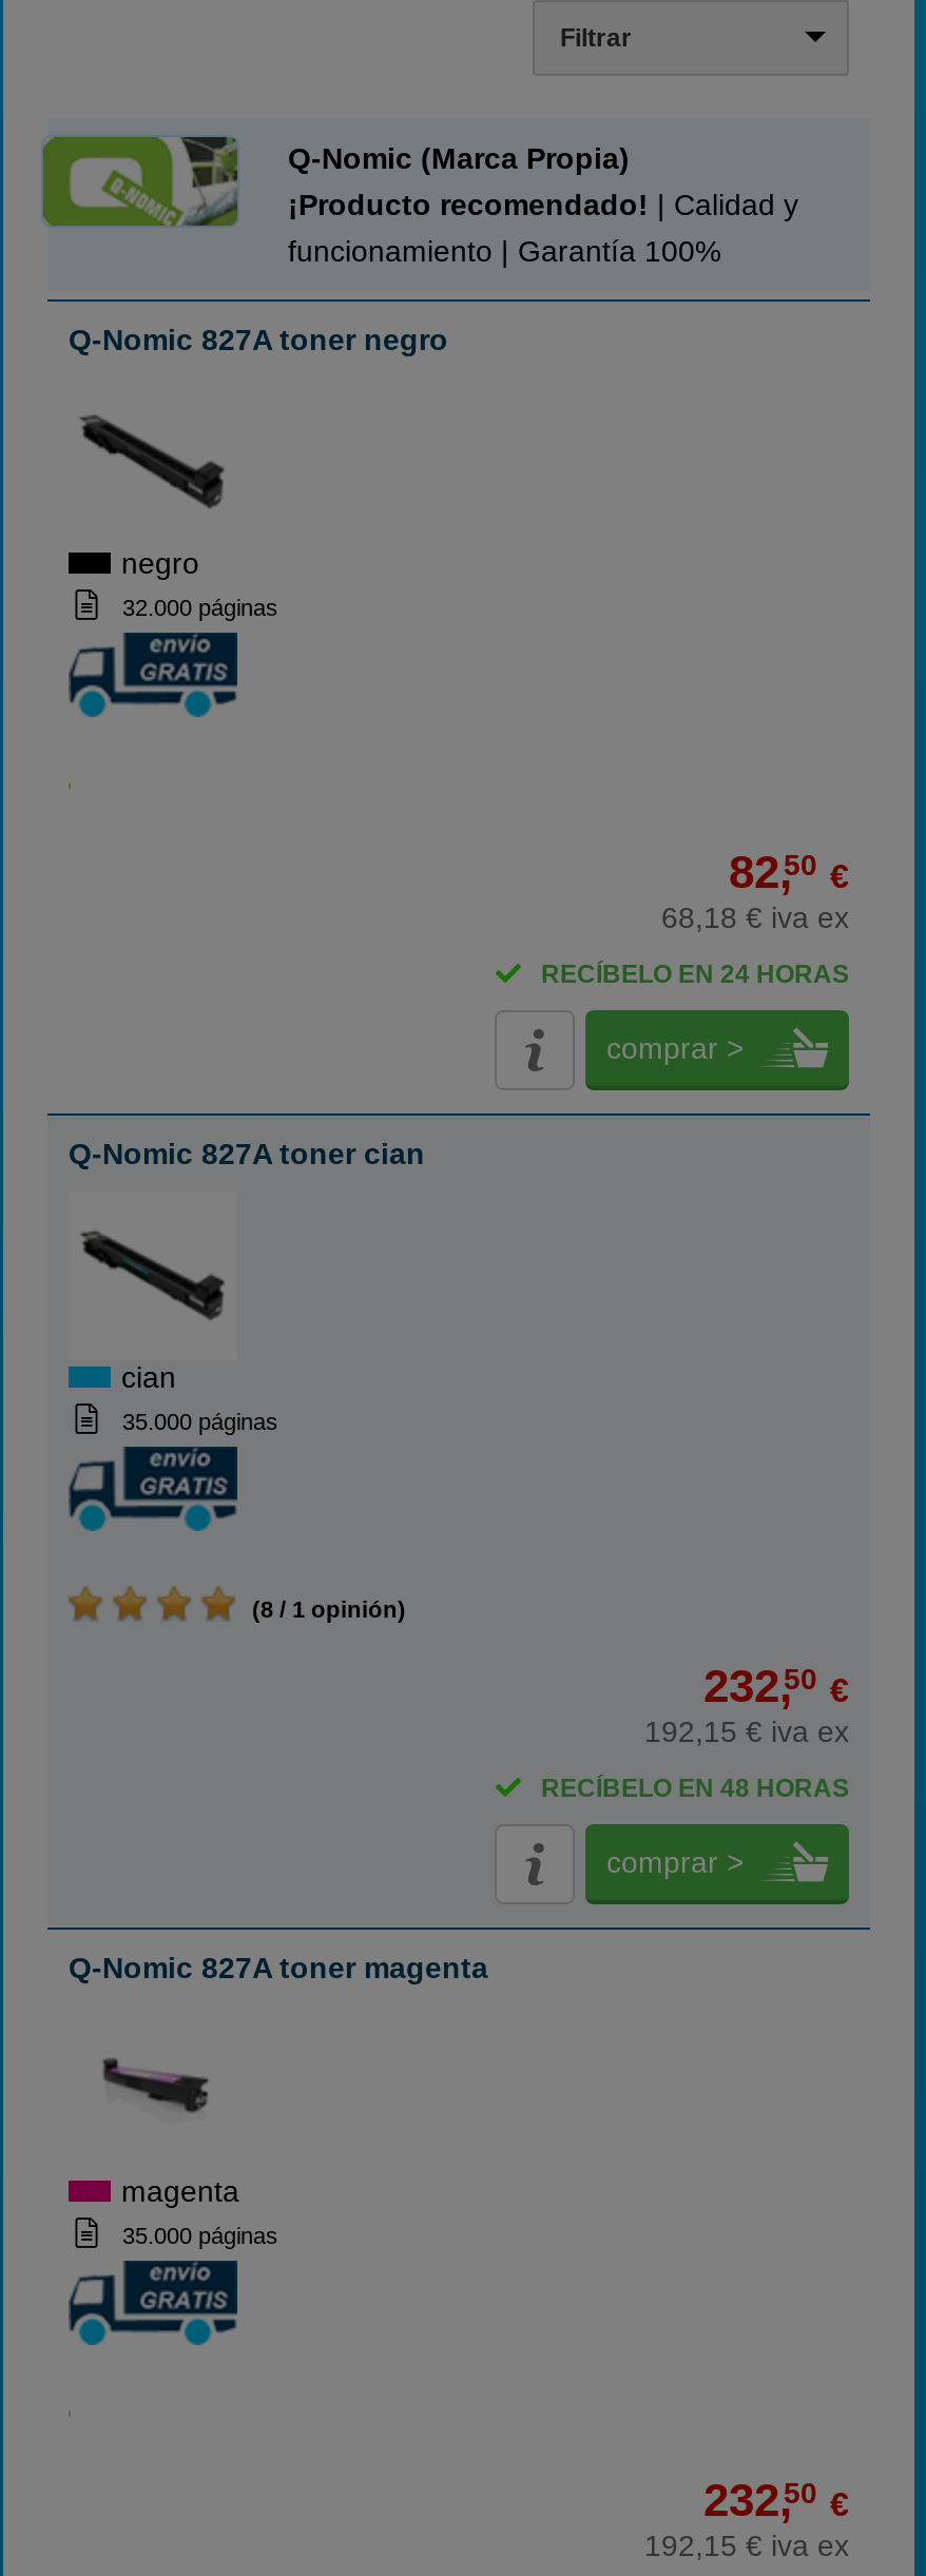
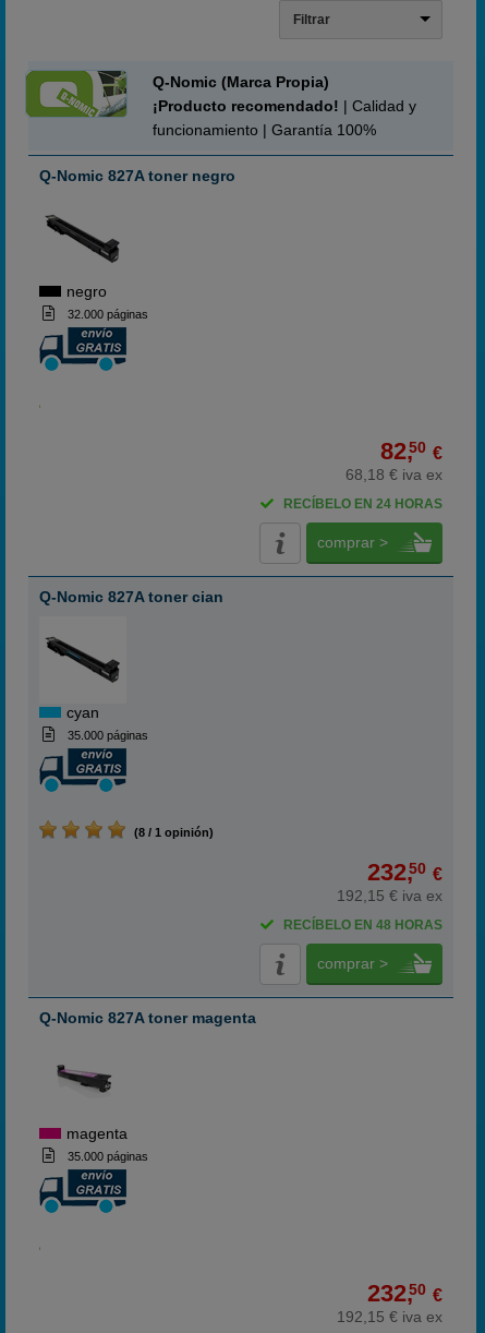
- cian
+ cyan
